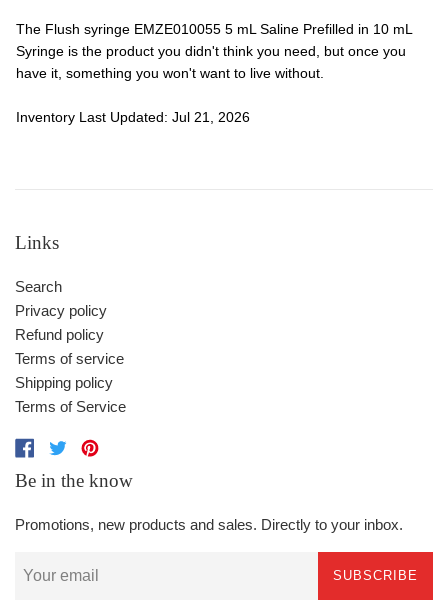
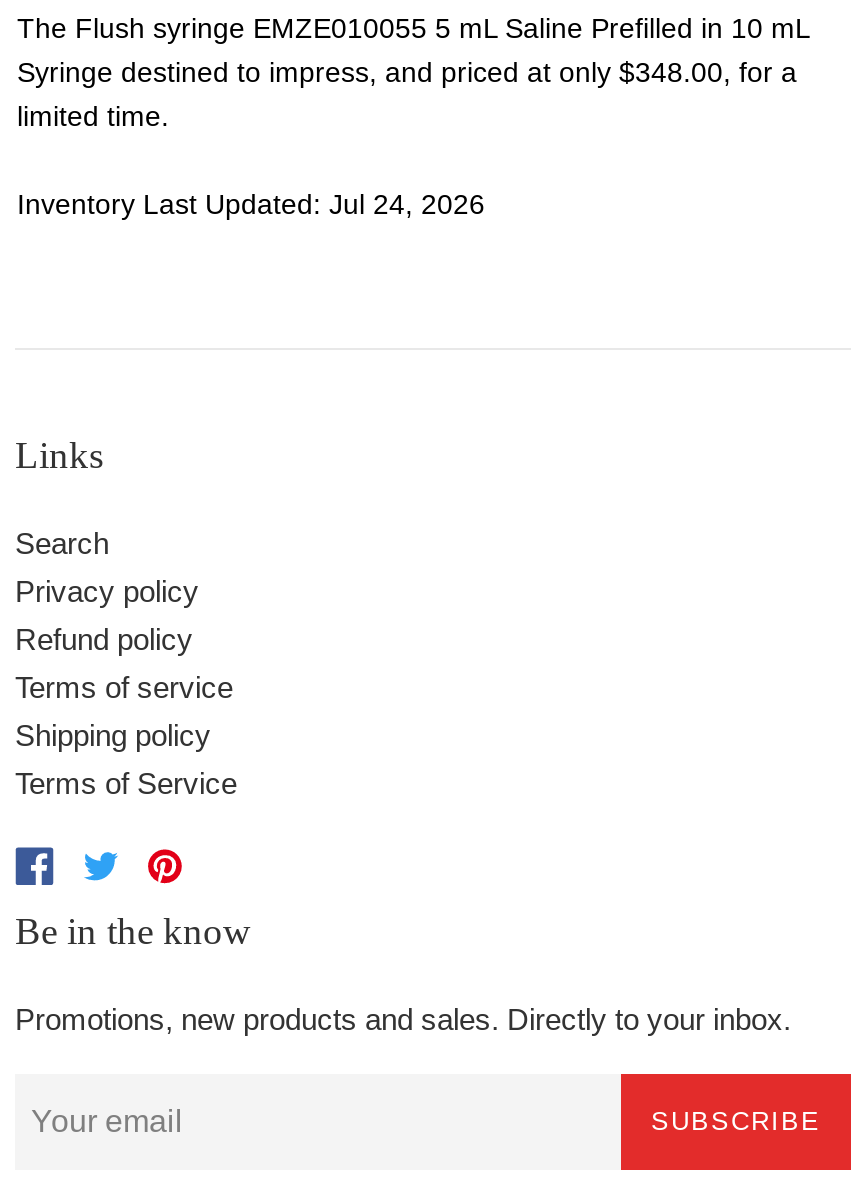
- Syringe is the product you didn't think you need, but once you
- have it, something you won't want to live without.
+ Syringe destined to impress, and priced at only $348.00, for a
+ limited time.

- Inventory Last Updated: Jul 21, 2026
+ Inventory Last Updated: Jul 24, 2026
